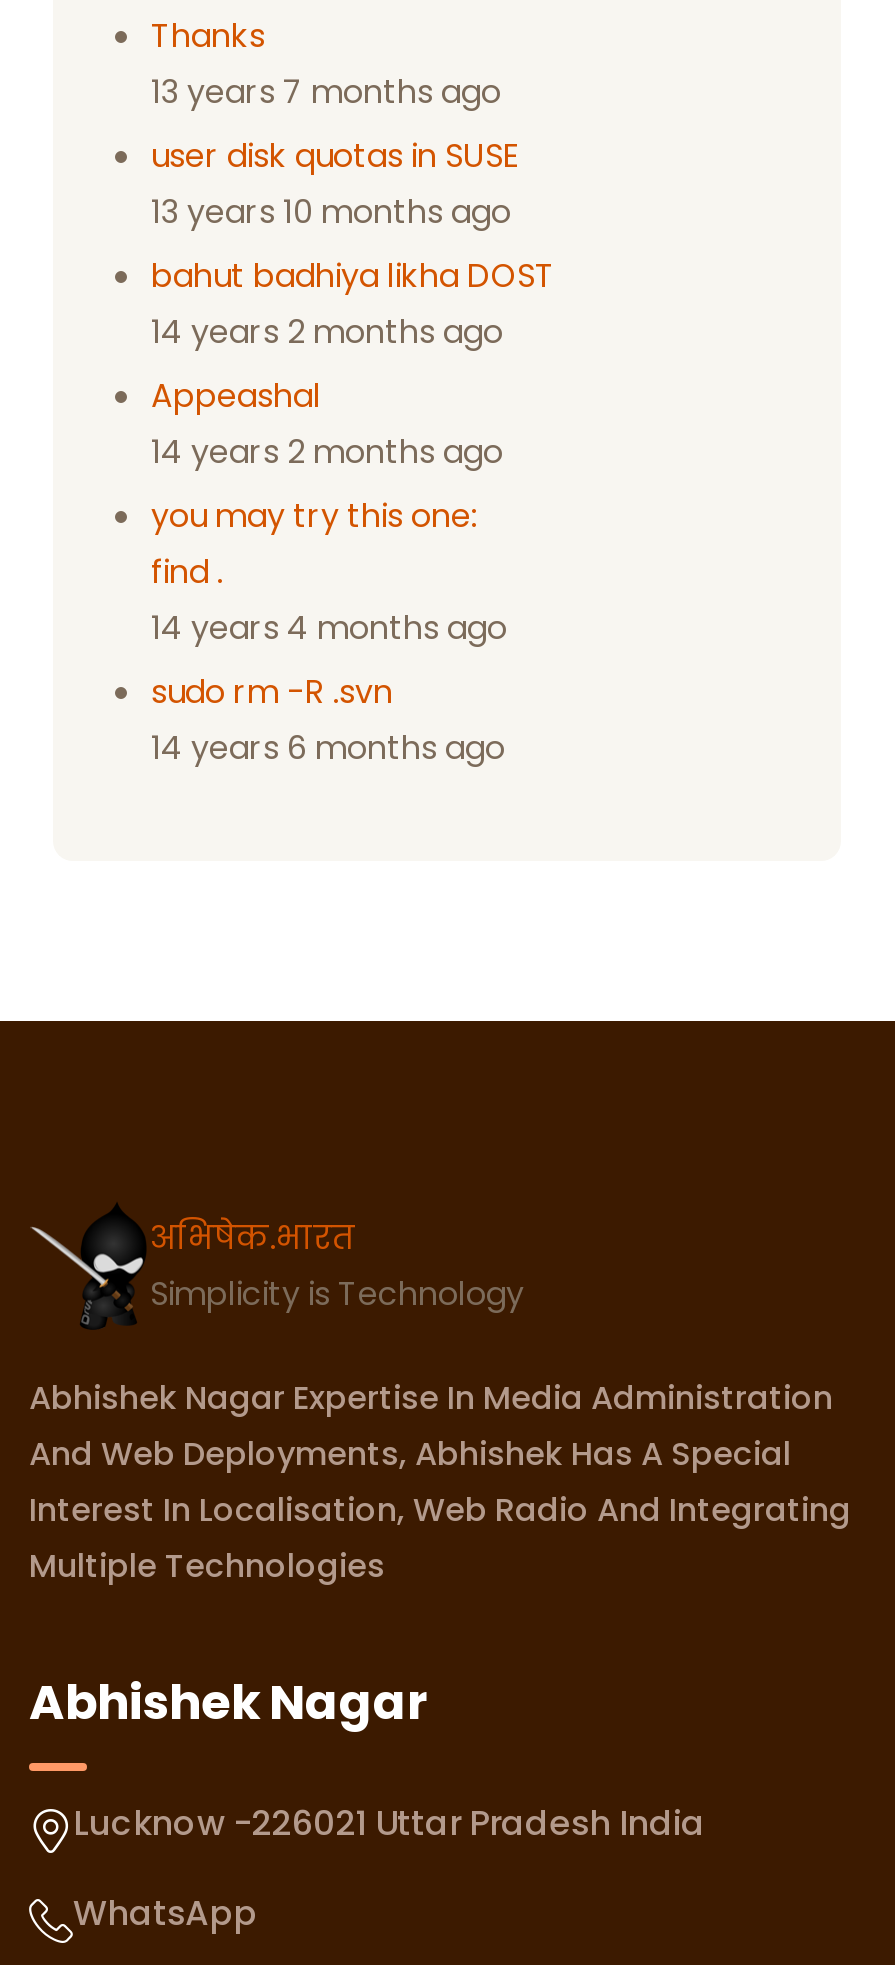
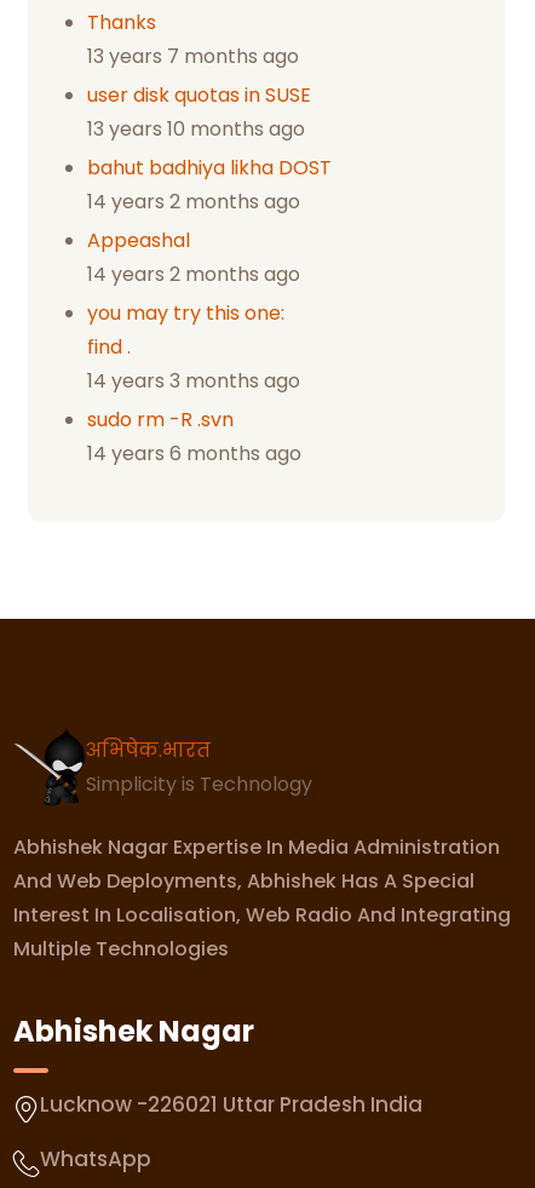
- 14 years 4 months ago
+ 14 years 3 months ago
